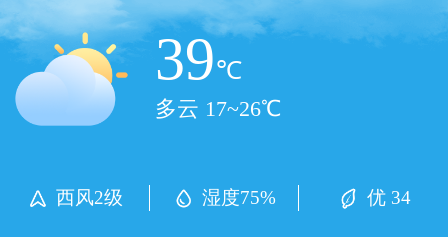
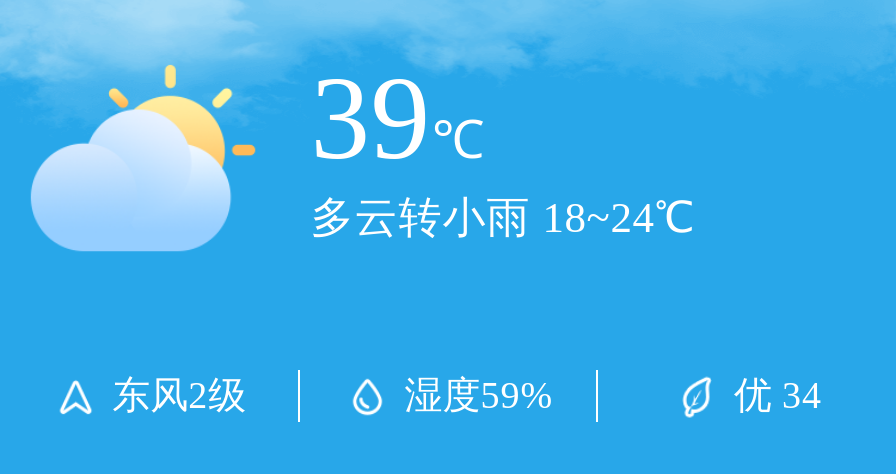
- 多云 17~26℃
+ 多云转小雨 18~24℃

- 西风2级
- 湿度75%
+ 东风2级
+ 湿度59%
